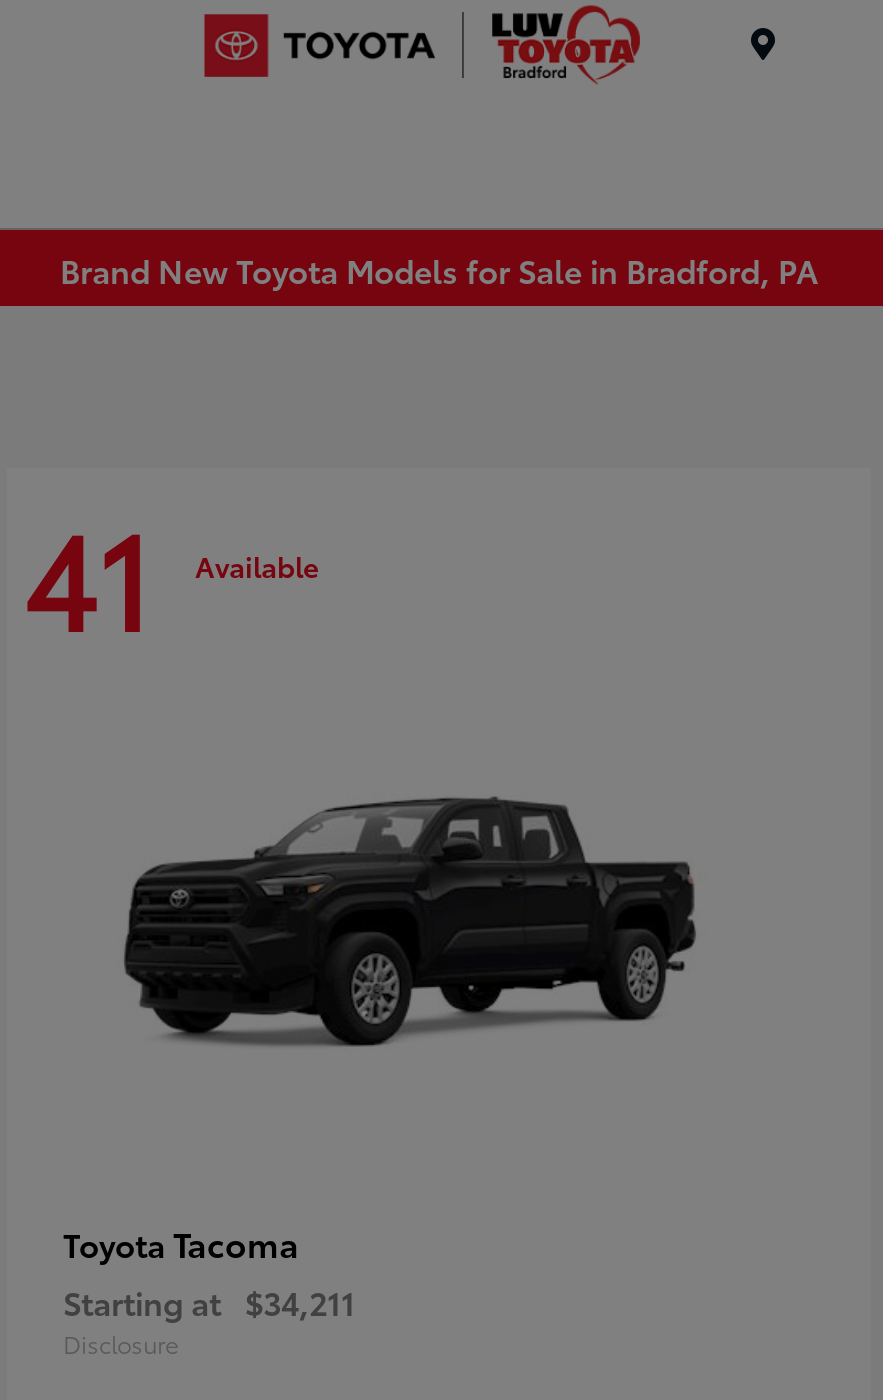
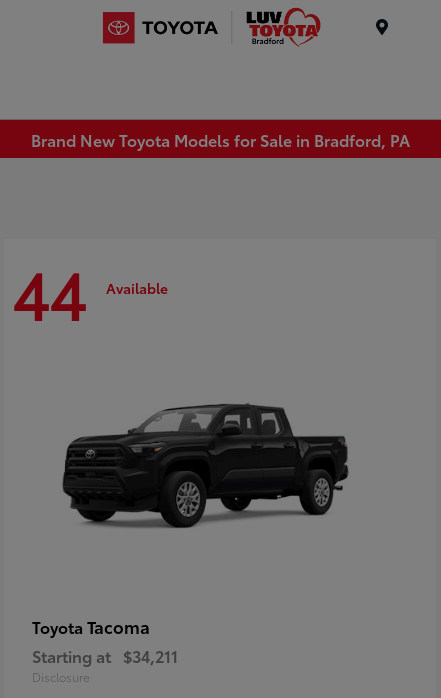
- 41 Available
+ 44 Available
